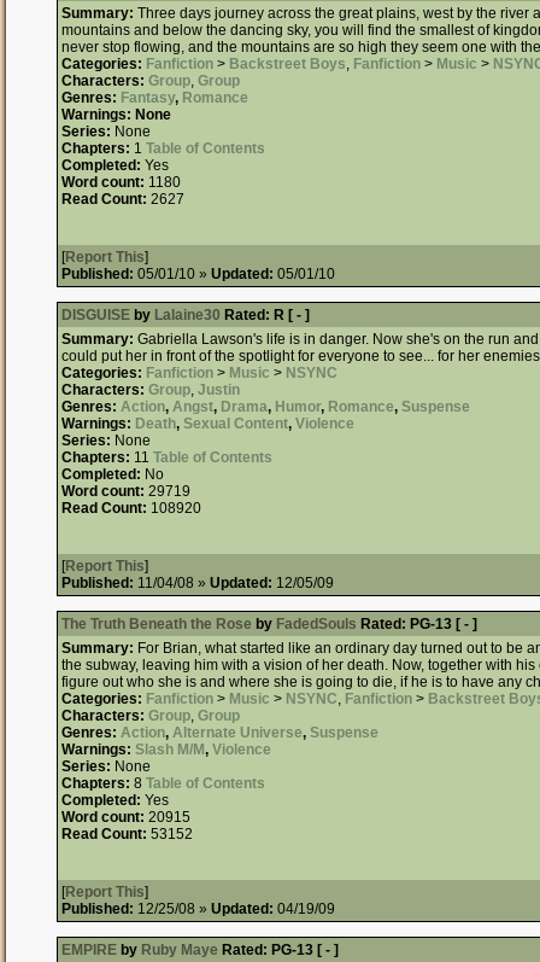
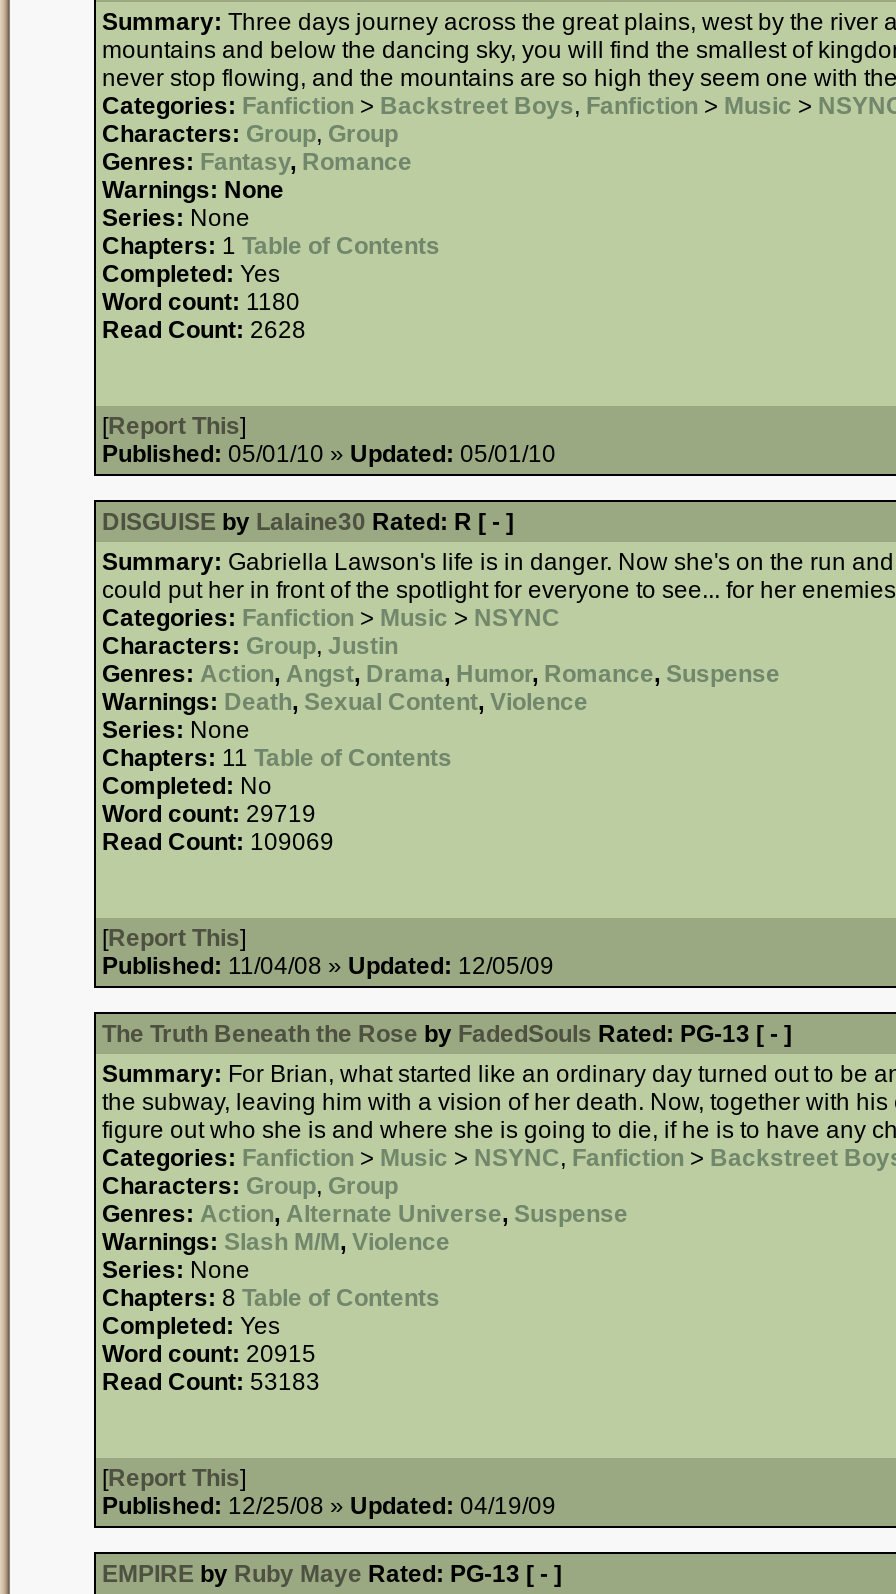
- Read Count: 2627
+ Read Count: 2628

- Read Count: 108920
+ Read Count: 109069

- Read Count: 53152
+ Read Count: 53183
